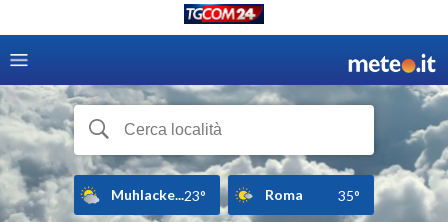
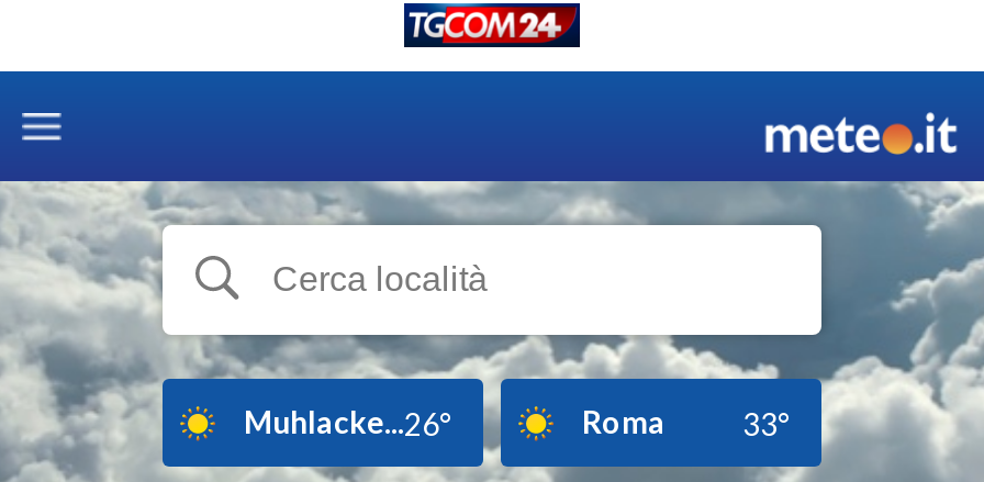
- Muhlacke...23°
+ Muhlacke...26°

- 35°
+ 33°
